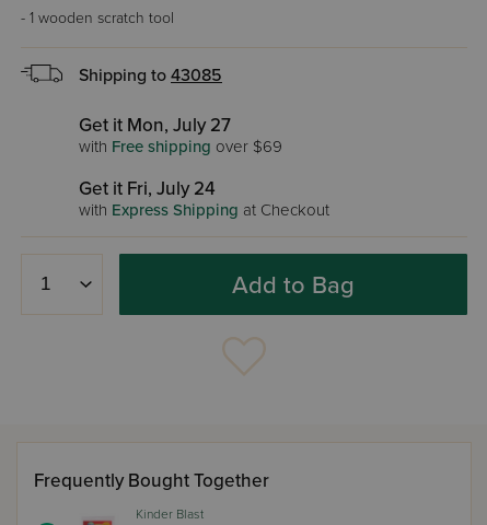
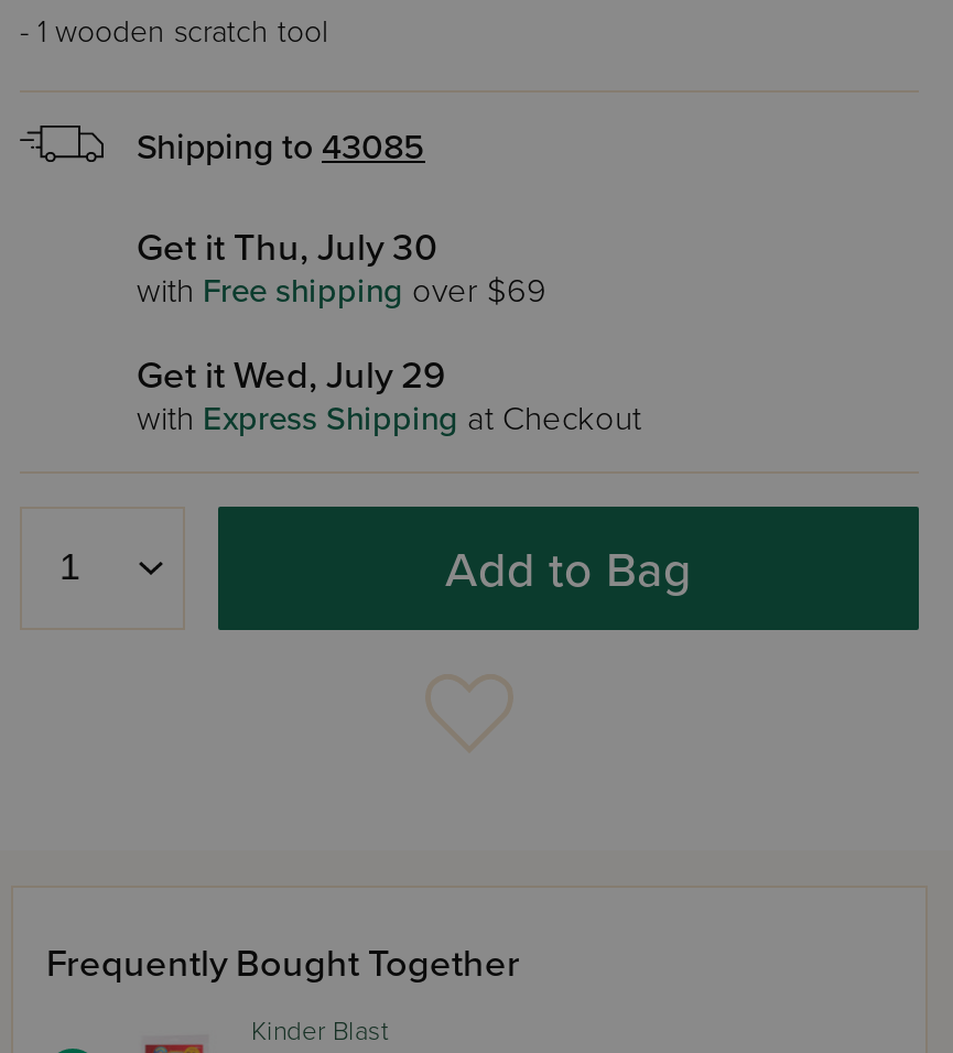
- Get it Mon, July 27
+ Get it Thu, July 30

- Get it Fri, July 24
+ Get it Wed, July 29
